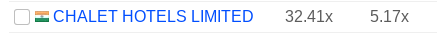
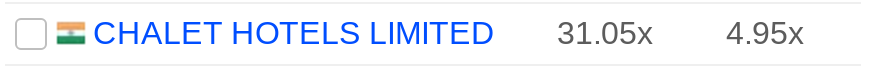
- 32.41x
- 5.17x
+ 31.05x
+ 4.95x
